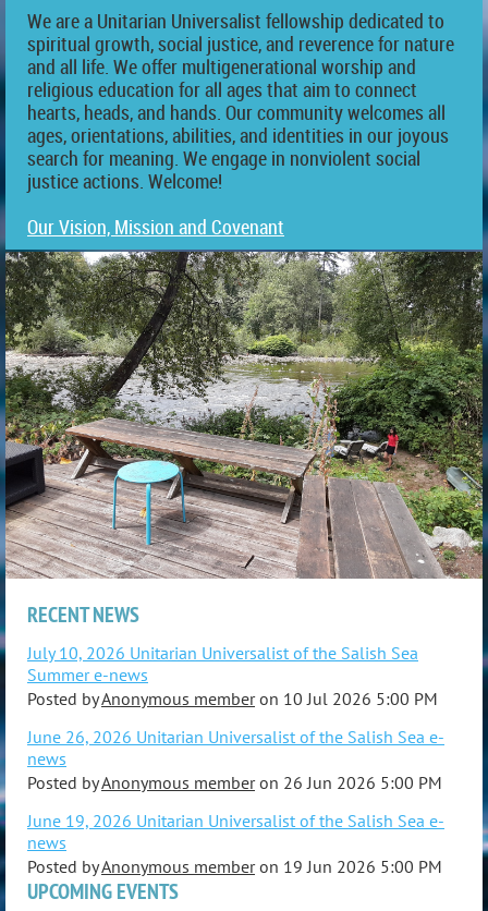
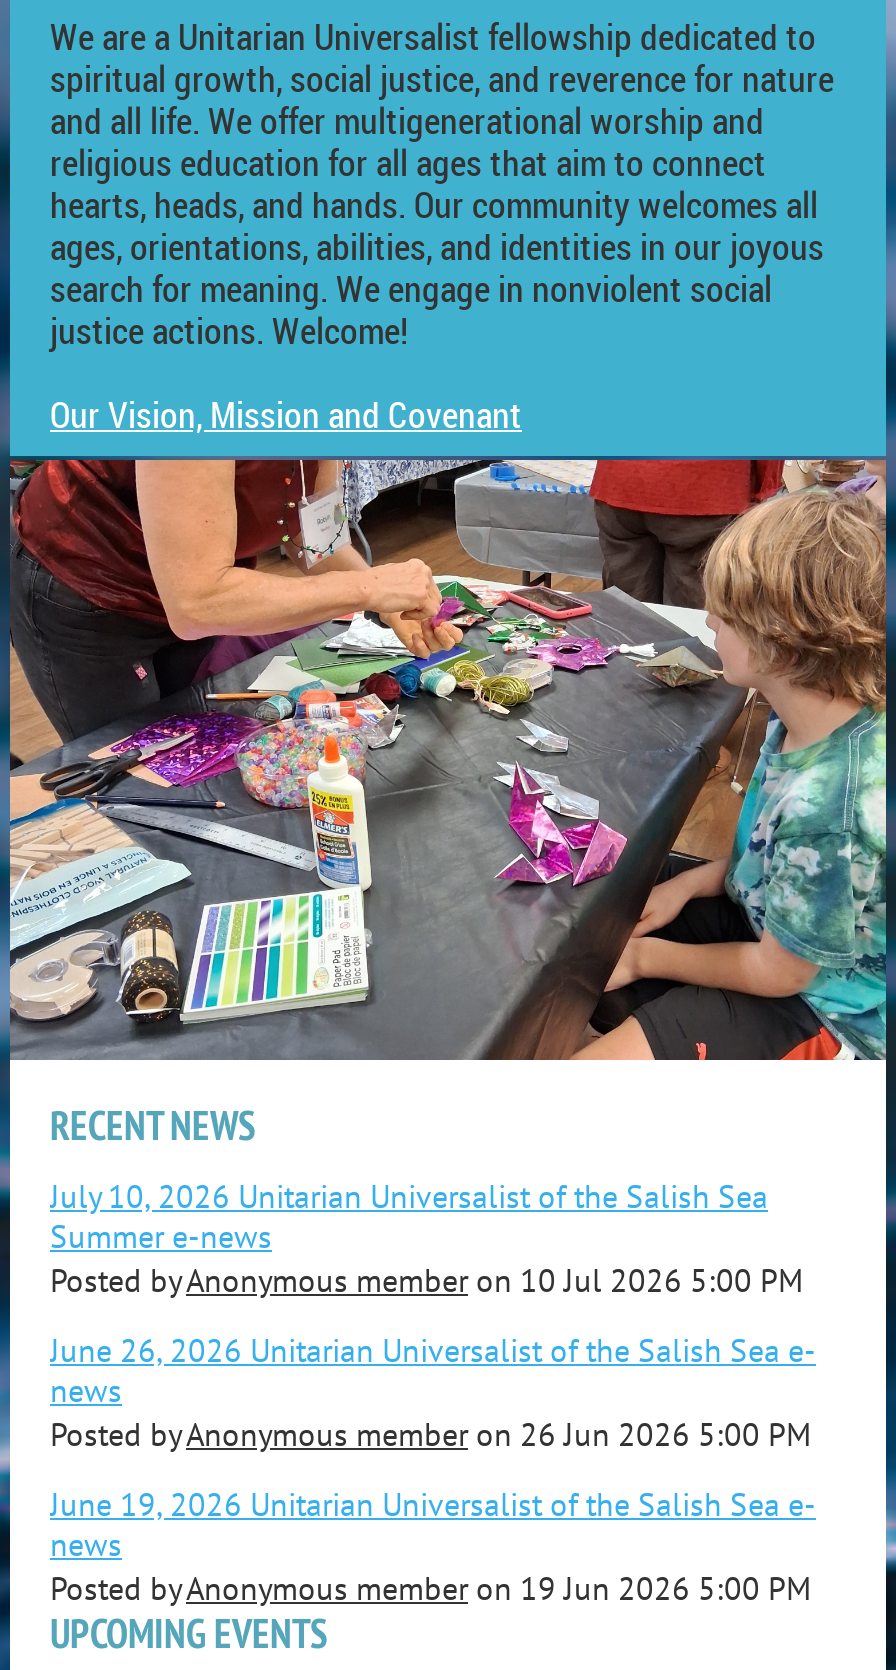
- [image]
+ [image]
